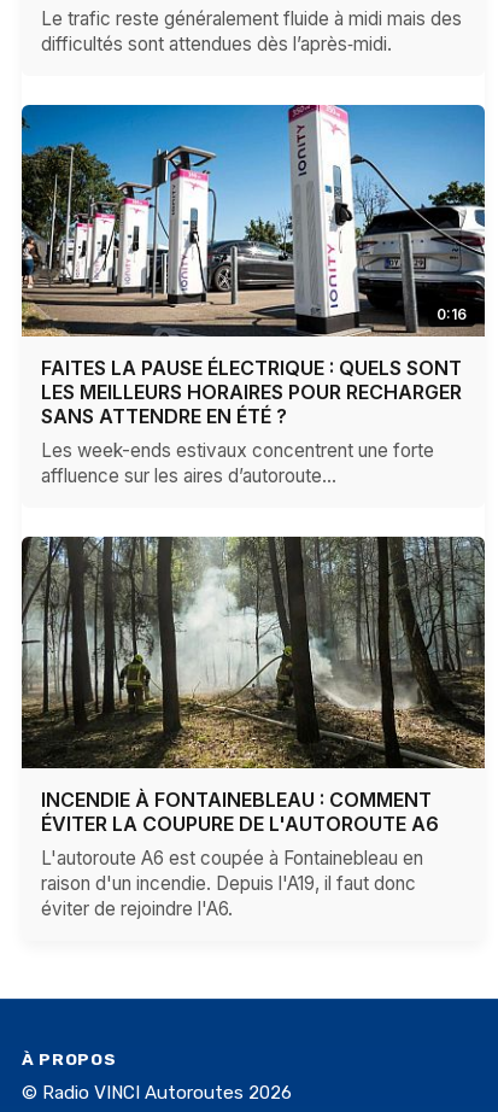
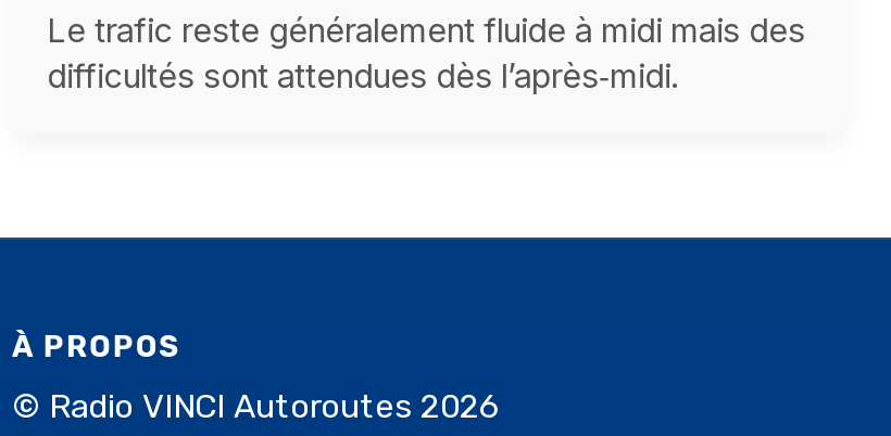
- [image]
- 0:16
- FAITES LA PAUSE ÉLECTRIQUE : QUELS SONT
- LES MEILLEURS HORAIRES POUR RECHARGER
- SANS ATTENDRE EN ÉTÉ ?
- Les week-ends estivaux concentrent une forte
- affluence sur les aires d’autoroute…

- [image]
- INCENDIE À FONTAINEBLEAU : COMMENT
- ÉVITER LA COUPURE DE L'AUTOROUTE A6
- L'autoroute A6 est coupée à Fontainebleau en
- raison d'un incendie. Depuis l'A19, il faut donc
- éviter de rejoindre l'A6.
